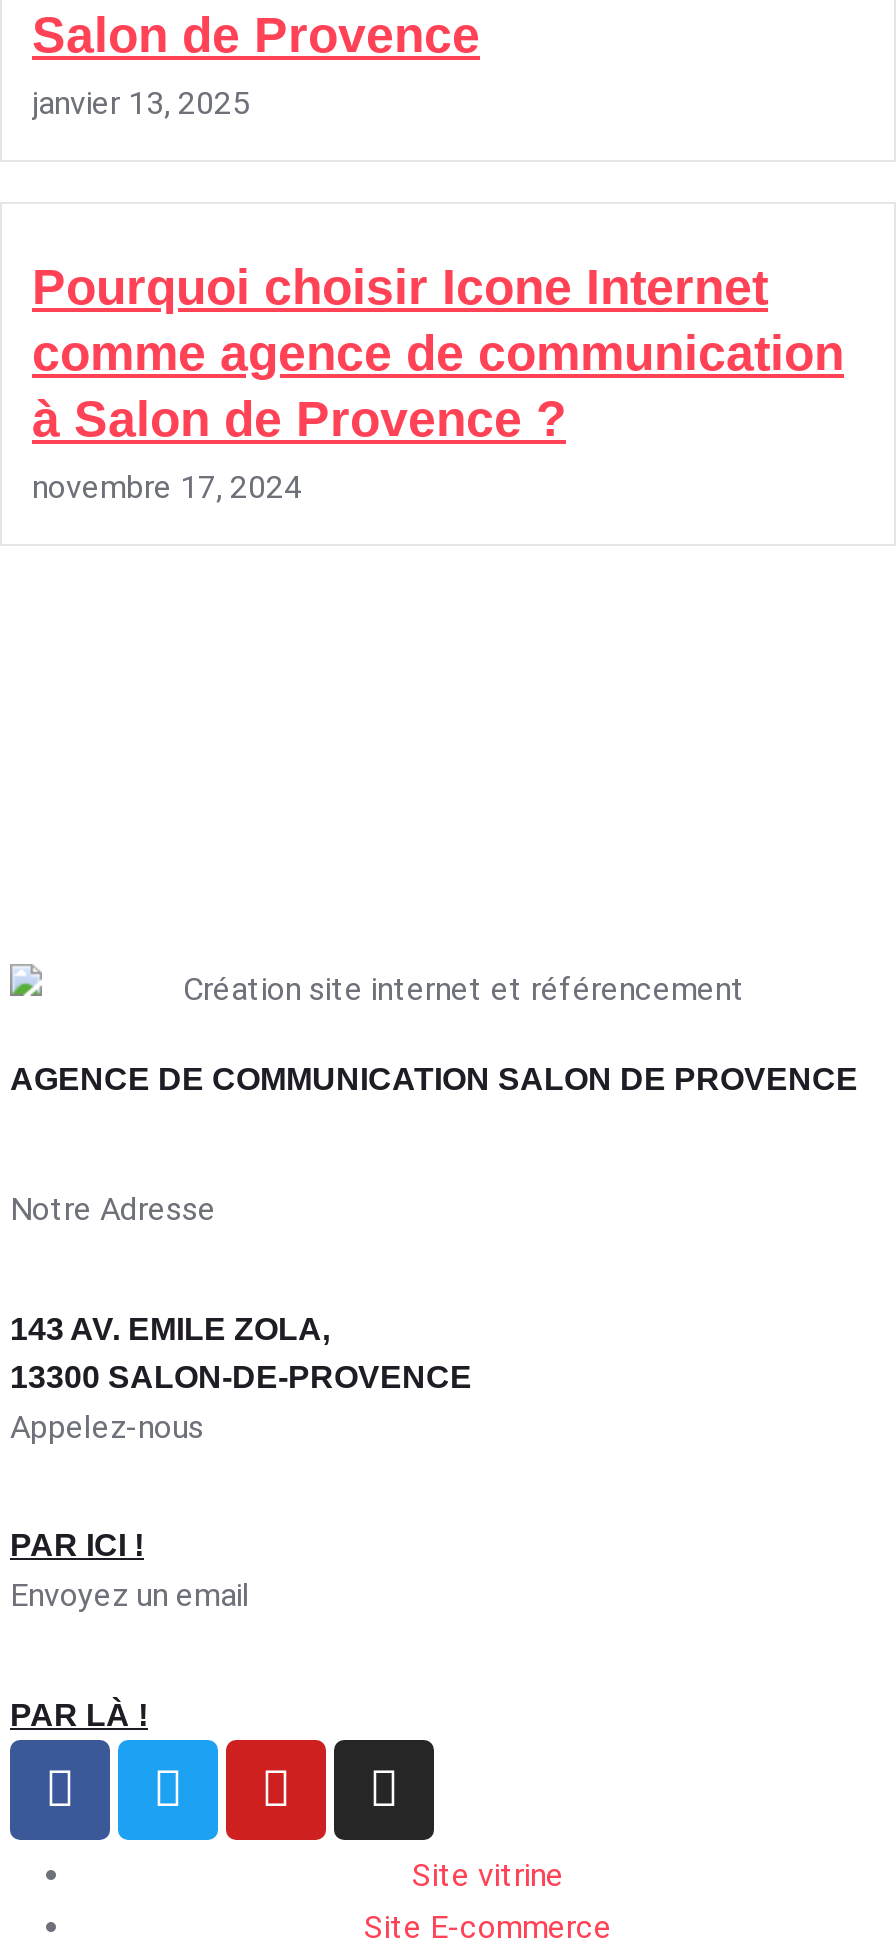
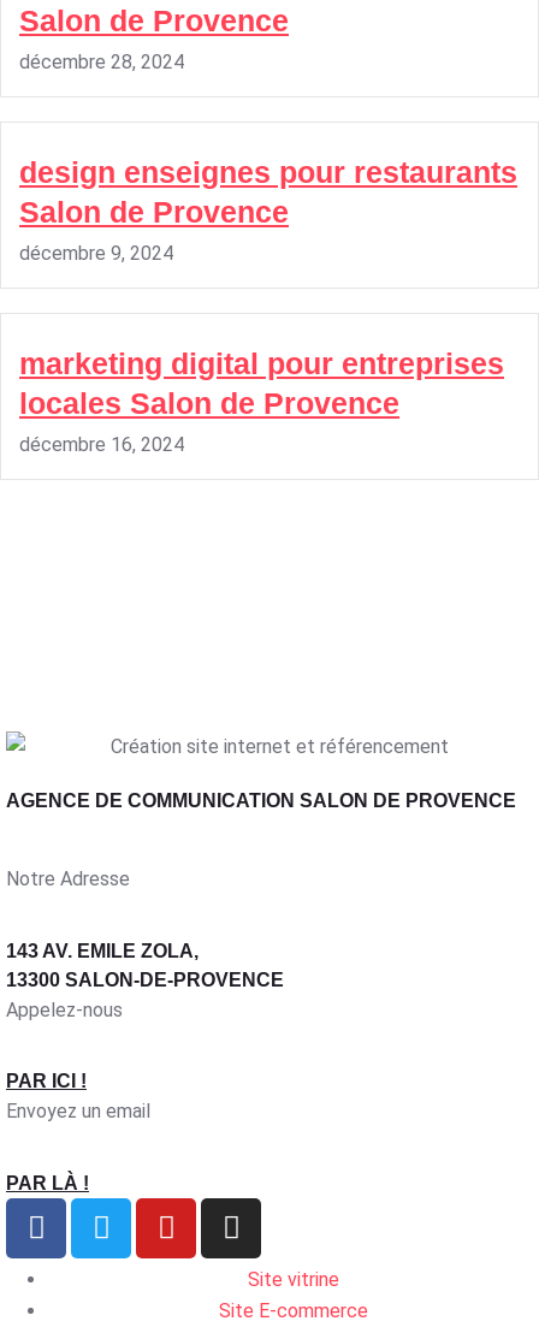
- janvier 13, 2025
- Pourquoi choisir Icone Internet
- comme agence de communication
- à Salon de Provence ?
- novembre 17, 2024
+ décembre 28, 2024
+ design enseignes pour restaurants
+ Salon de Provence
+ décembre 9, 2024
+ marketing digital pour entreprises
+ locales Salon de Provence
+ décembre 16, 2024
